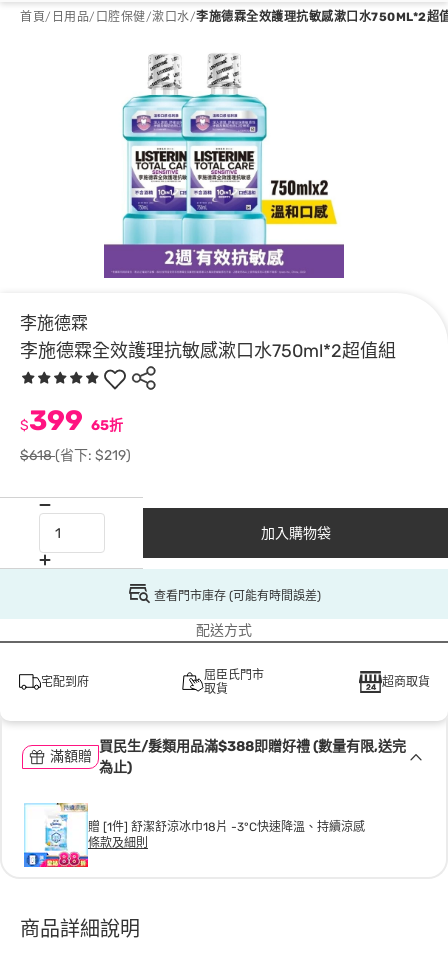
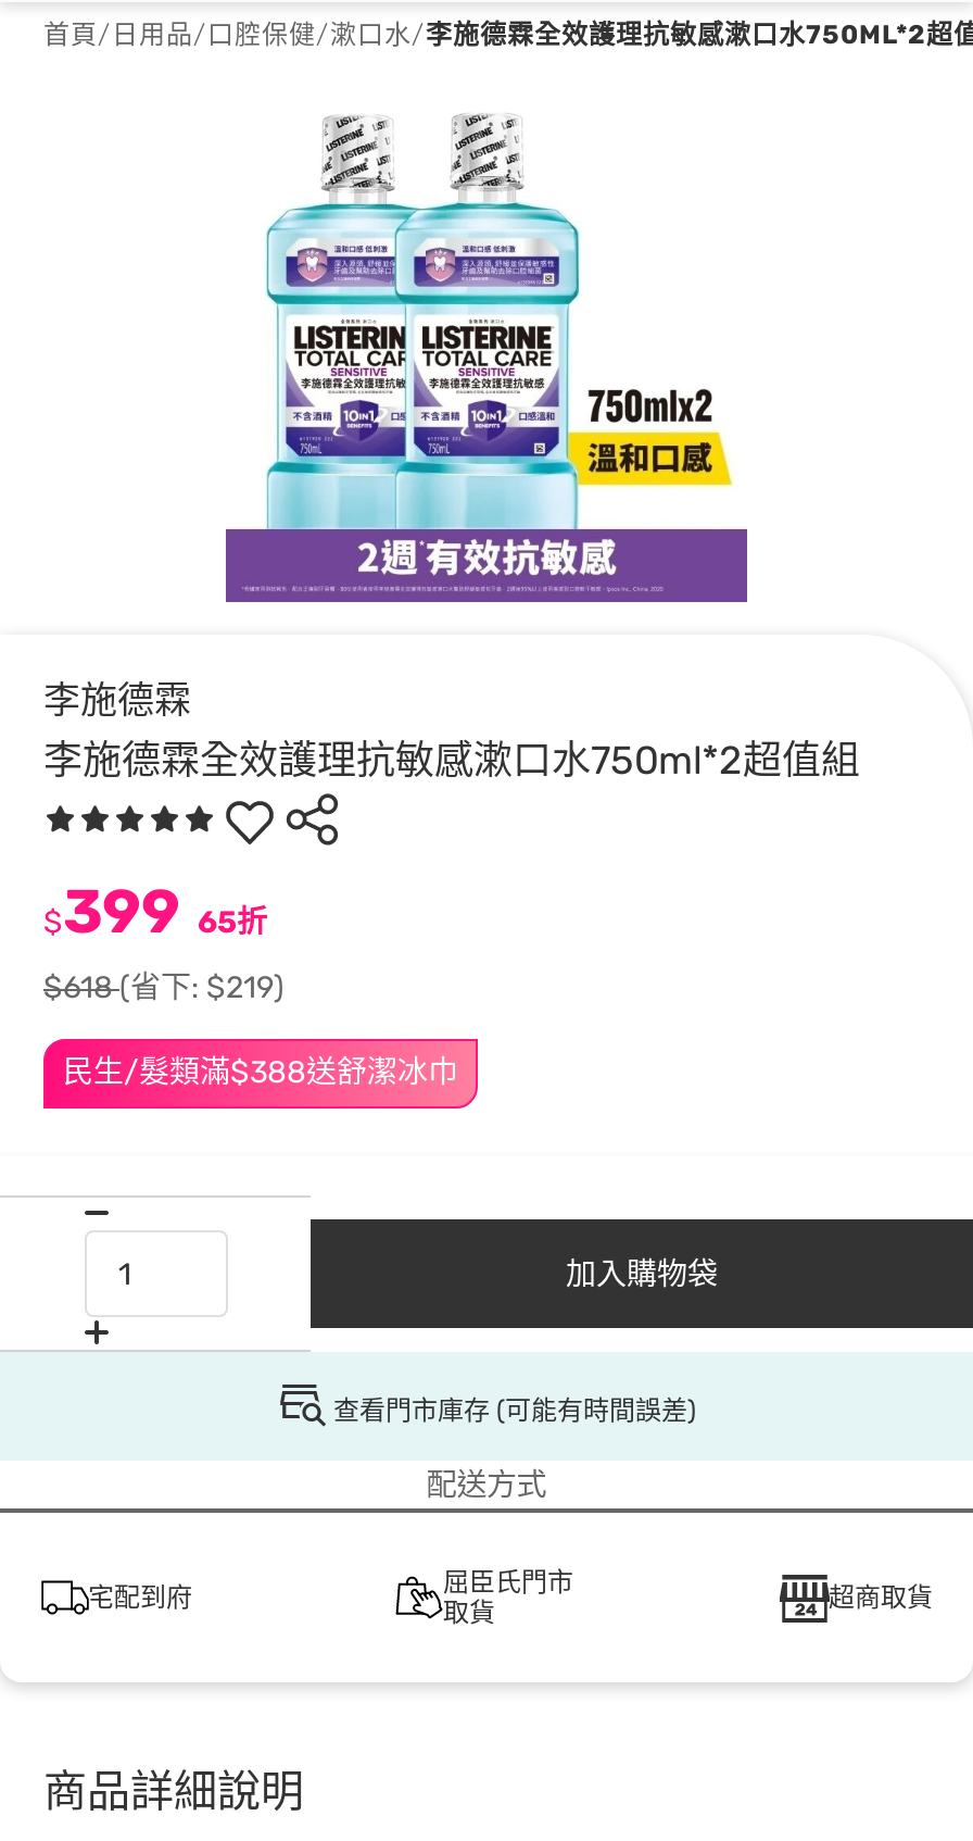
+ 民生/髮類滿$388送舒潔冰巾

moved down: 加入購物袋 | 查看門市庫存 (可能有時間誤差) | 配送方式 | 宅配到府 | 屈臣氏門市 | 取貨

- 買民生/髮類用品滿$388即贈好禮 (數量有限,送完
- 為止)

- 滿額贈

- [image]
- 贈 [1件] 舒潔舒涼冰巾18片 -3°C快速降溫、持續涼感
- 條款及細則
